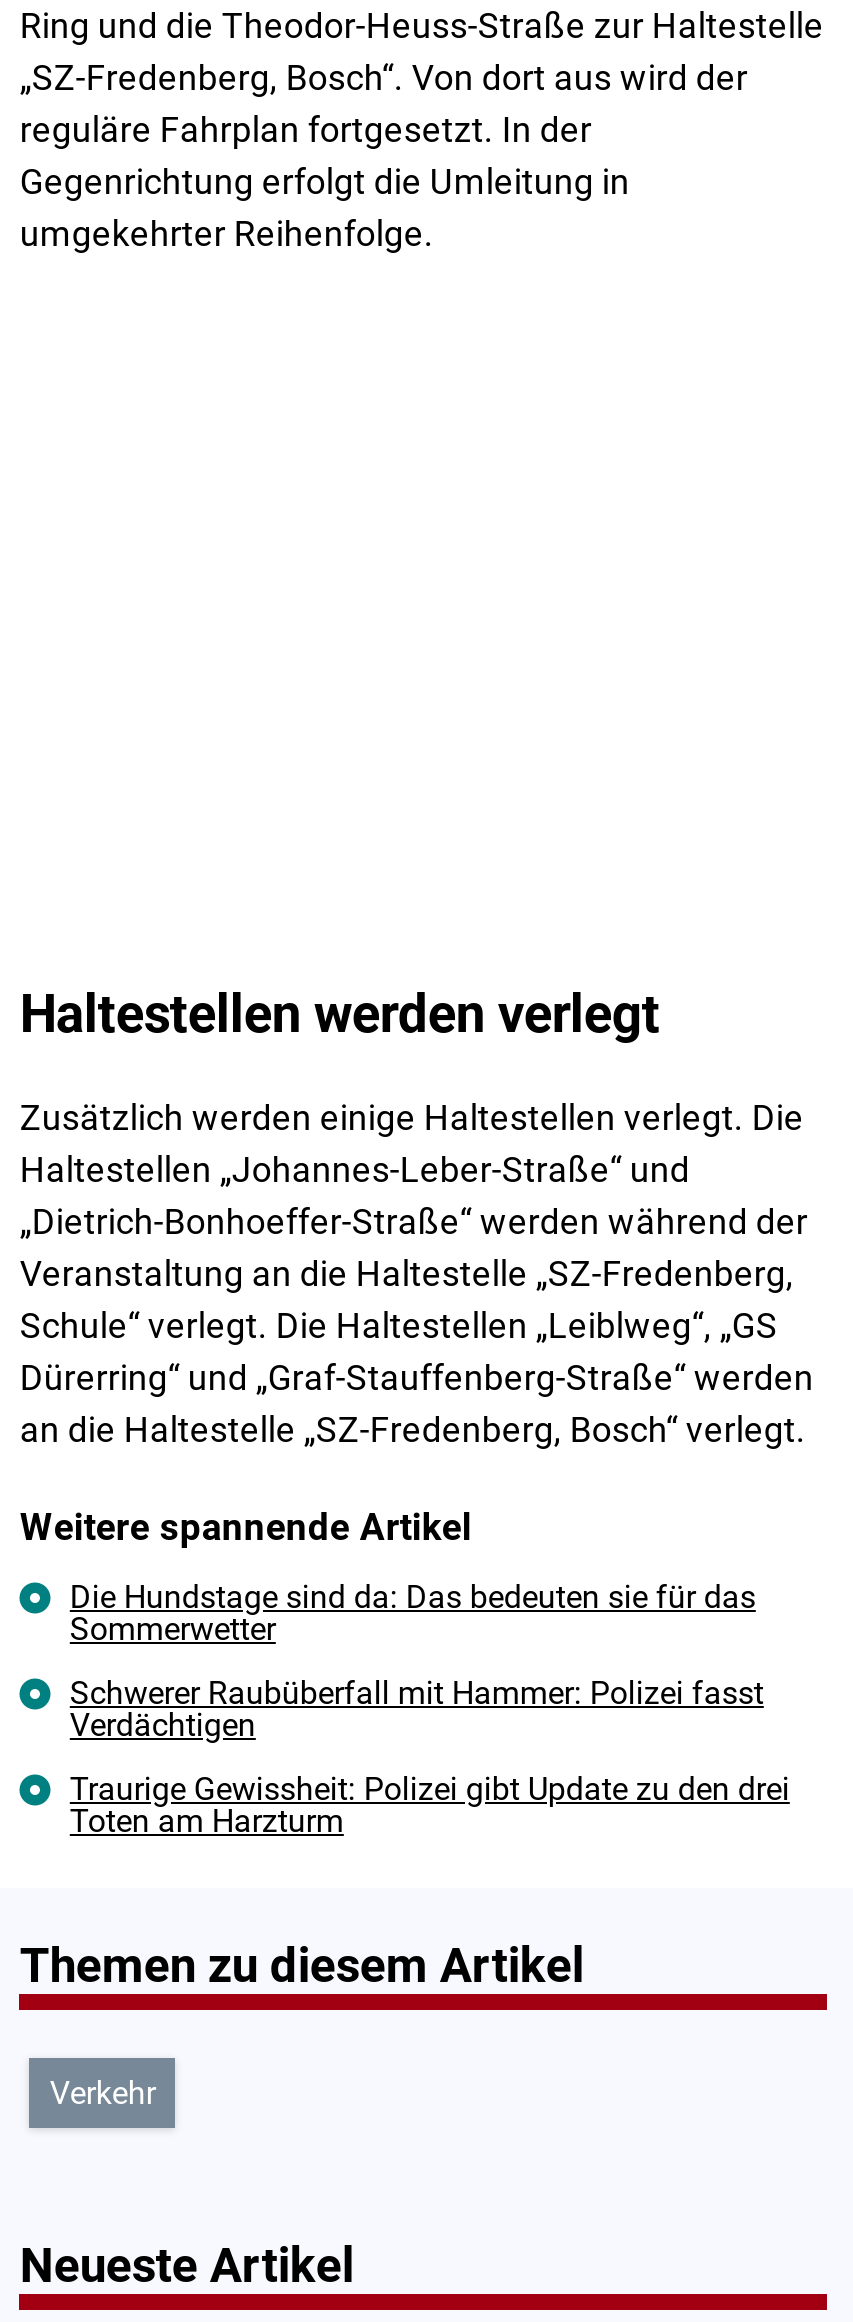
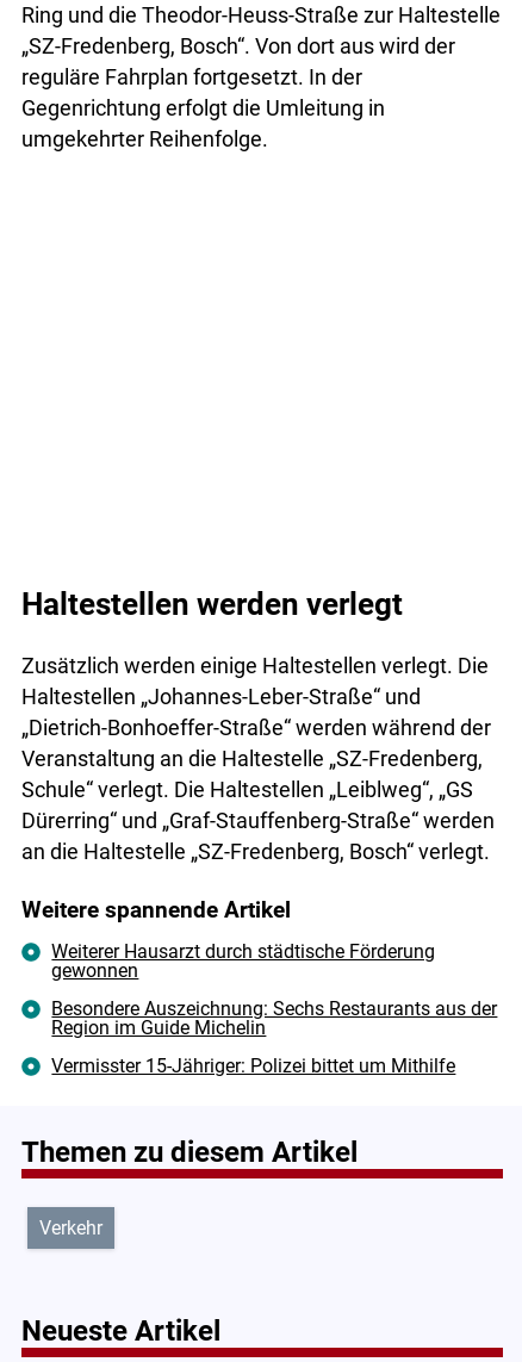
- Die Hundstage sind da: Das bedeuten sie für das
- Sommerwetter
+ Weiterer Hausarzt durch städtische Förderung
+ gewonnen

- Schwerer Raubüberfall mit Hammer: Polizei fasst
- Verdächtigen
+ Besondere Auszeichnung: Sechs Restaurants aus der
+ Region im Guide Michelin

- Traurige Gewissheit: Polizei gibt Update zu den drei
- Toten am Harzturm
+ Vermisster 15-Jähriger: Polizei bittet um Mithilfe
